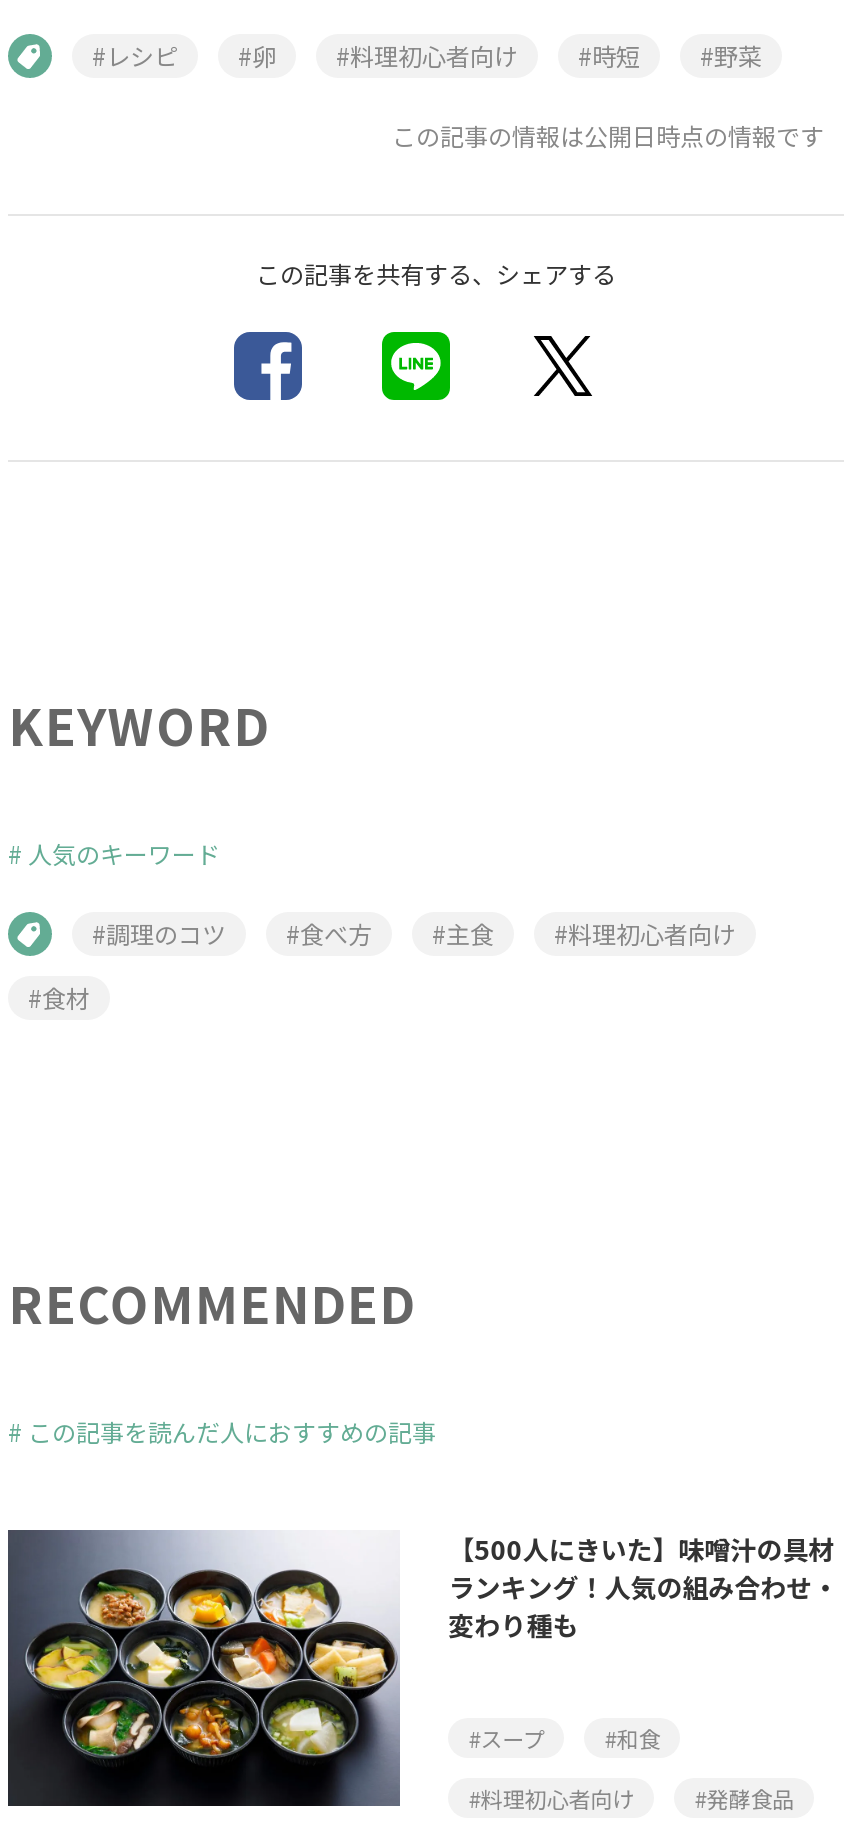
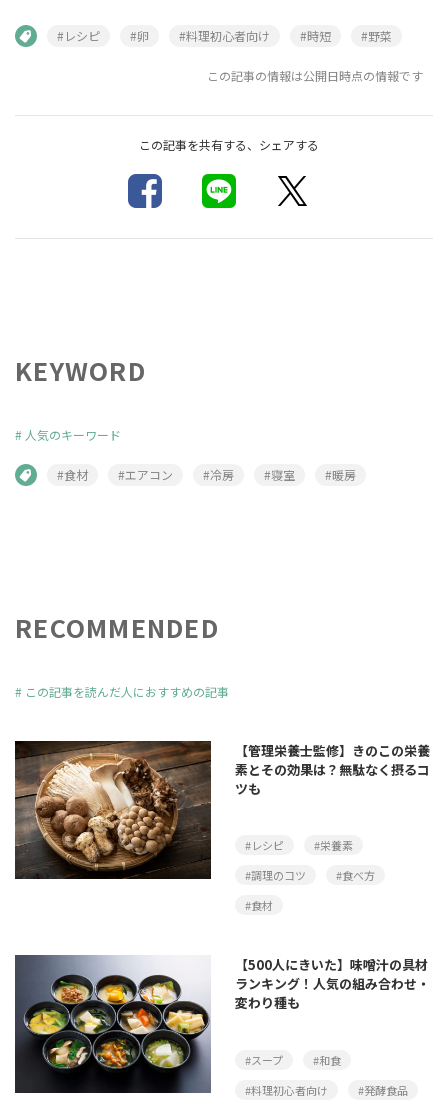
moved down: #調理のコツ | #食べ方

- #主食
- #料理初心者向け

moved up: #食材 | RECOMMENDED | # この記事を読んだ人におすすめの記事

+ #エアコン
+ #冷房
+ #寝室
+ #暖房

+ [image]
+ 【管理栄養士監修】きのこの栄養
+ 素とその効果は？無駄なく摂るコ
+ ツも
+ #レシピ
+ #栄養素
+ #食材
